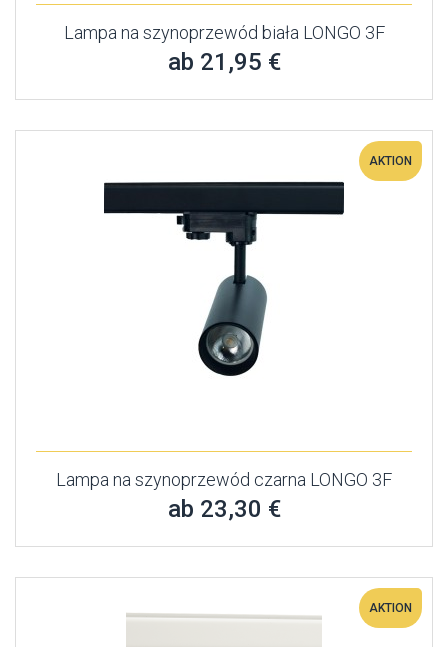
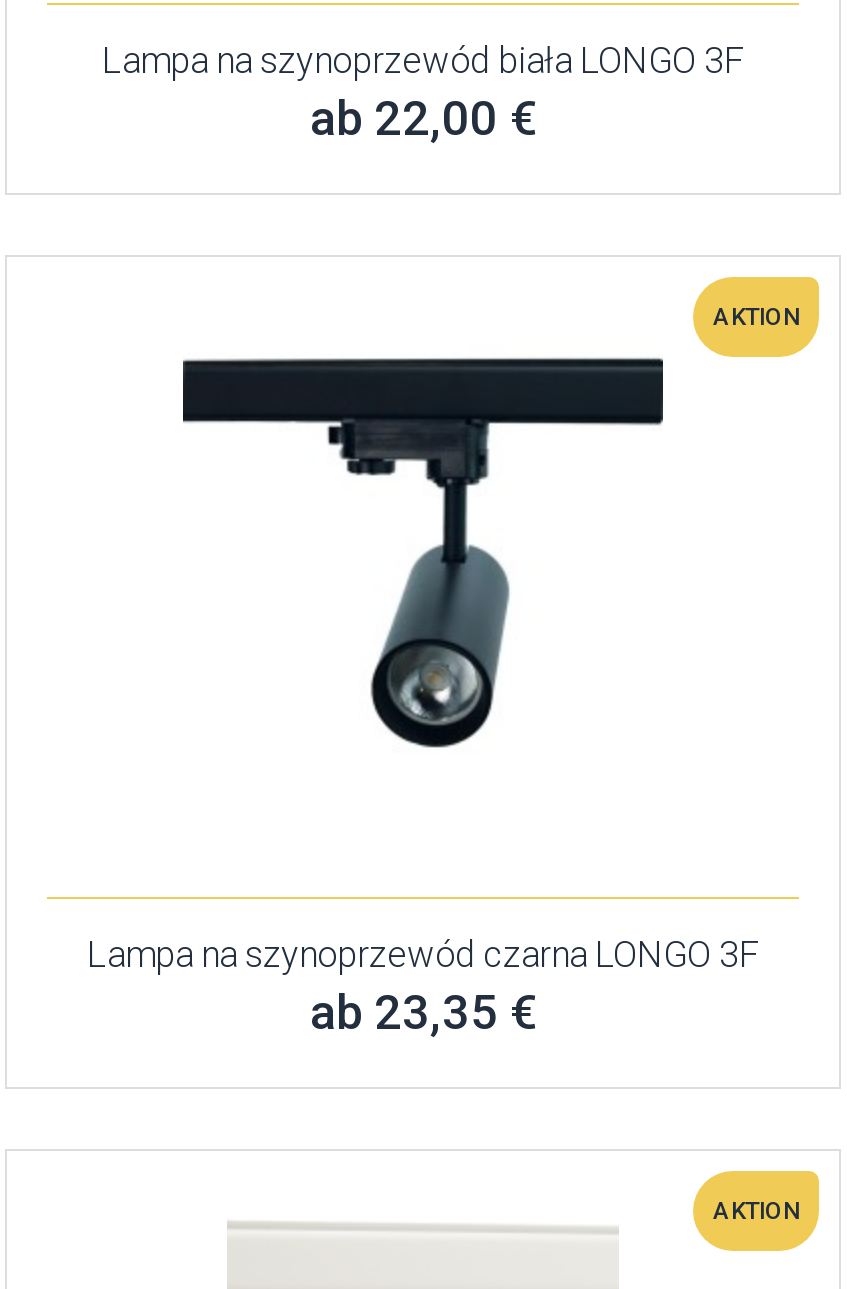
- ab 21,95 €
+ ab 22,00 €

- ab 23,30 €
+ ab 23,35 €
